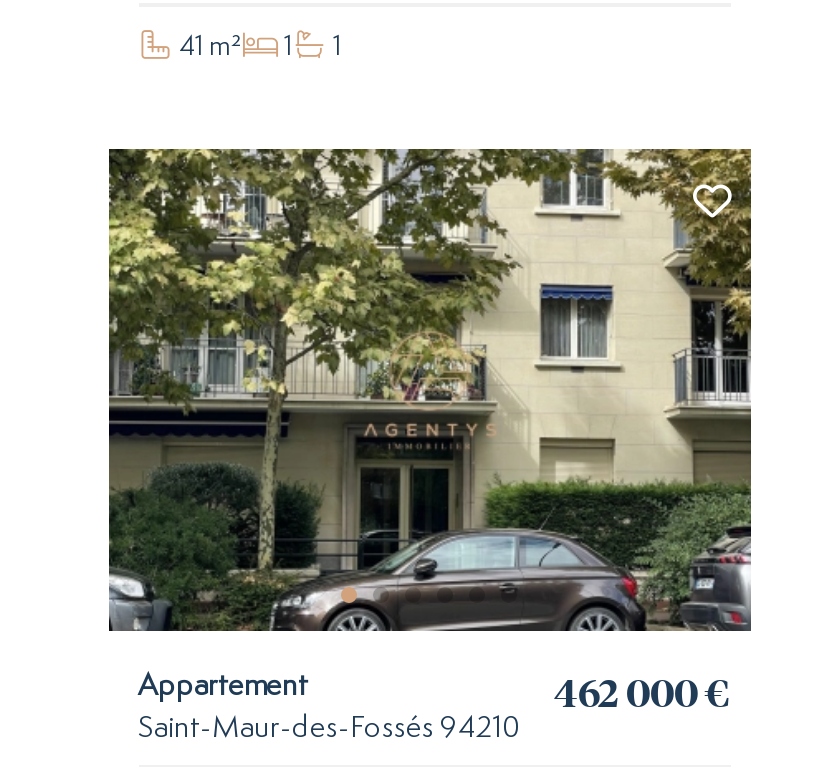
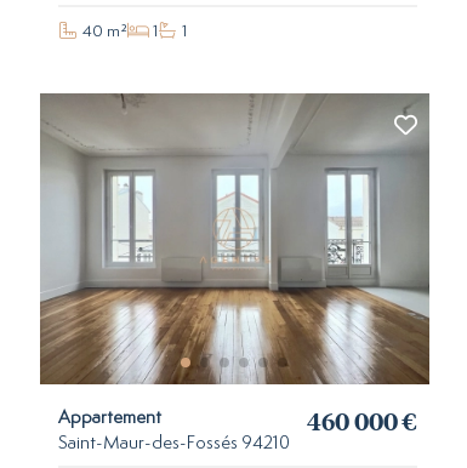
- 41 m² 1 1
+ 40 m² 1 1

- [image]
- 462 000 €
+ [image]
+ 460 000 €
